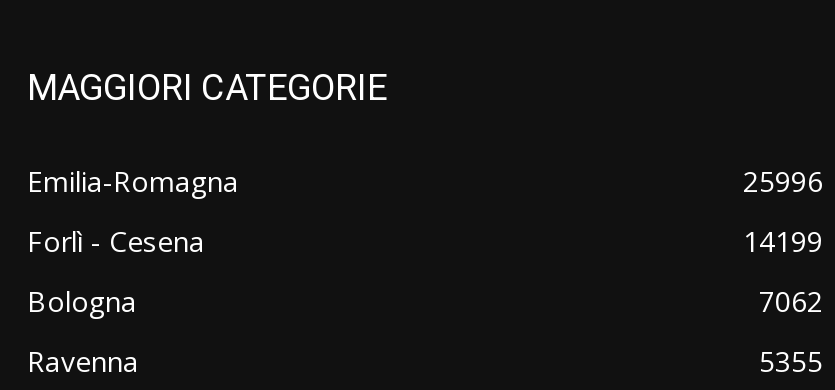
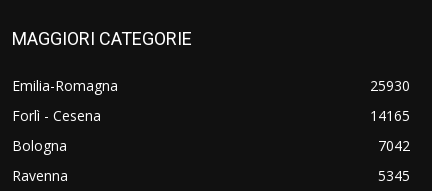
- 25996
+ 25930

- 14199
+ 14165

- 7062
+ 7042

- 5355
+ 5345
